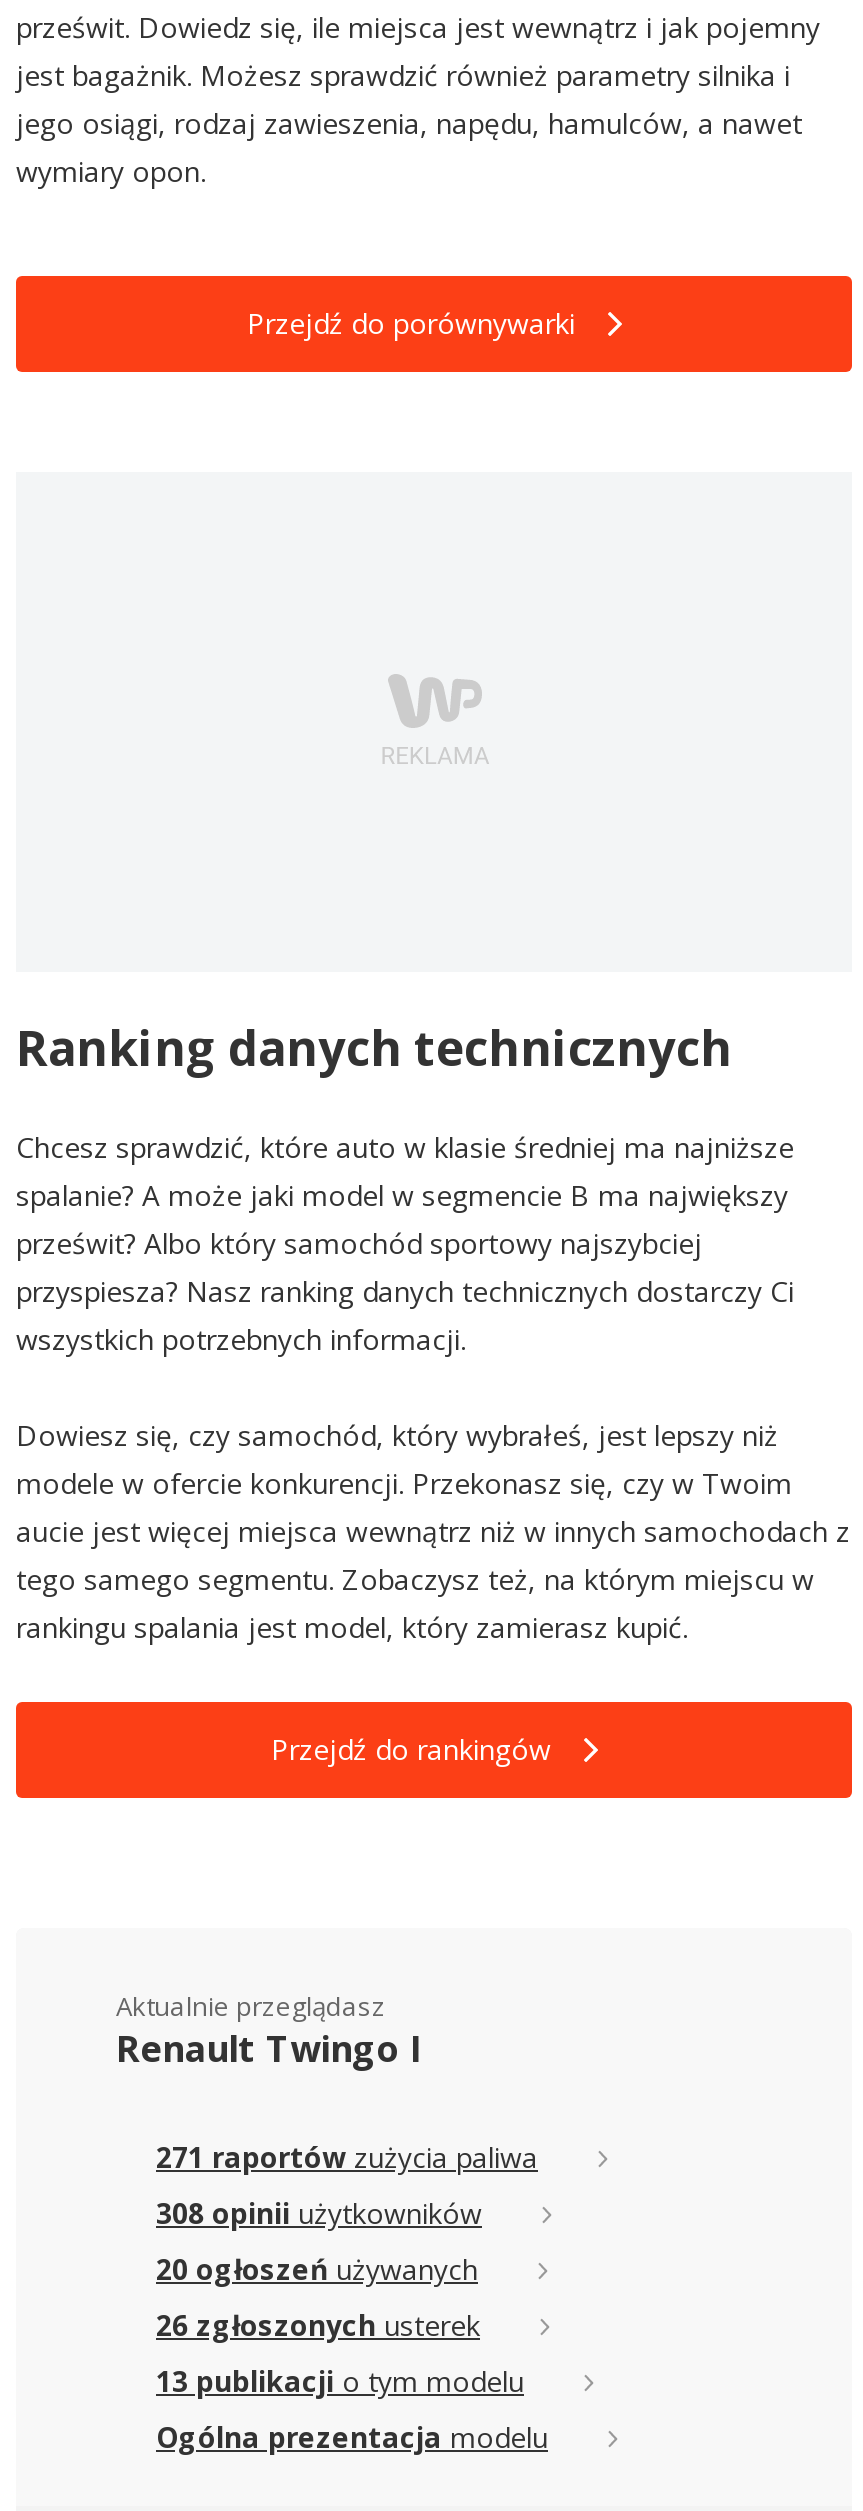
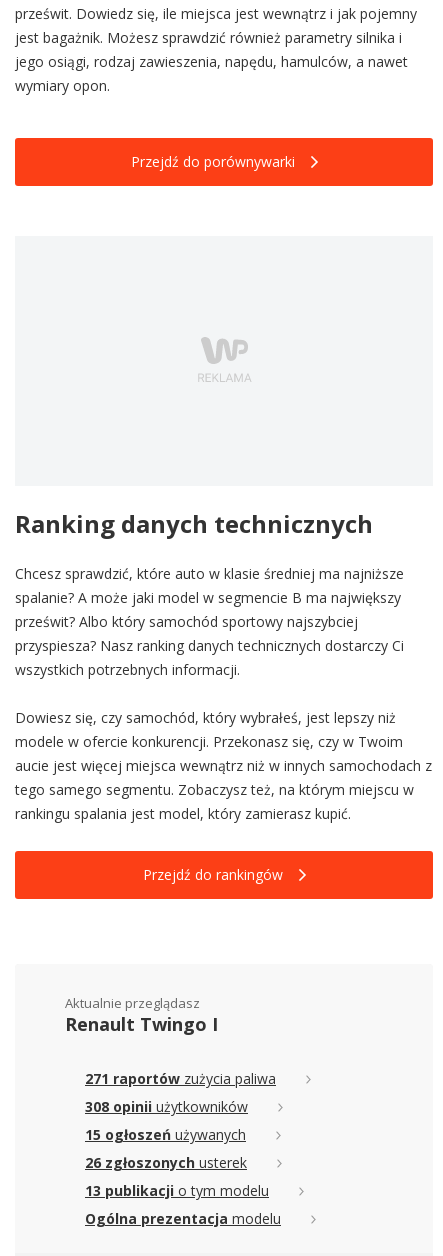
- 20 ogłoszeń używanych
+ 15 ogłoszeń używanych
